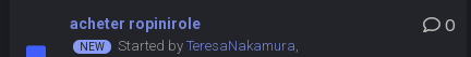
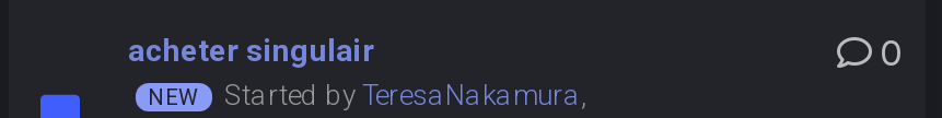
- acheter ropinirole
+ acheter singulair
